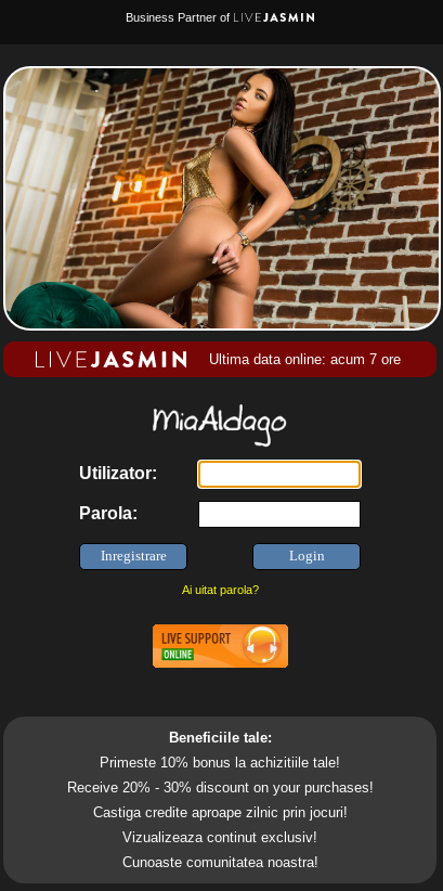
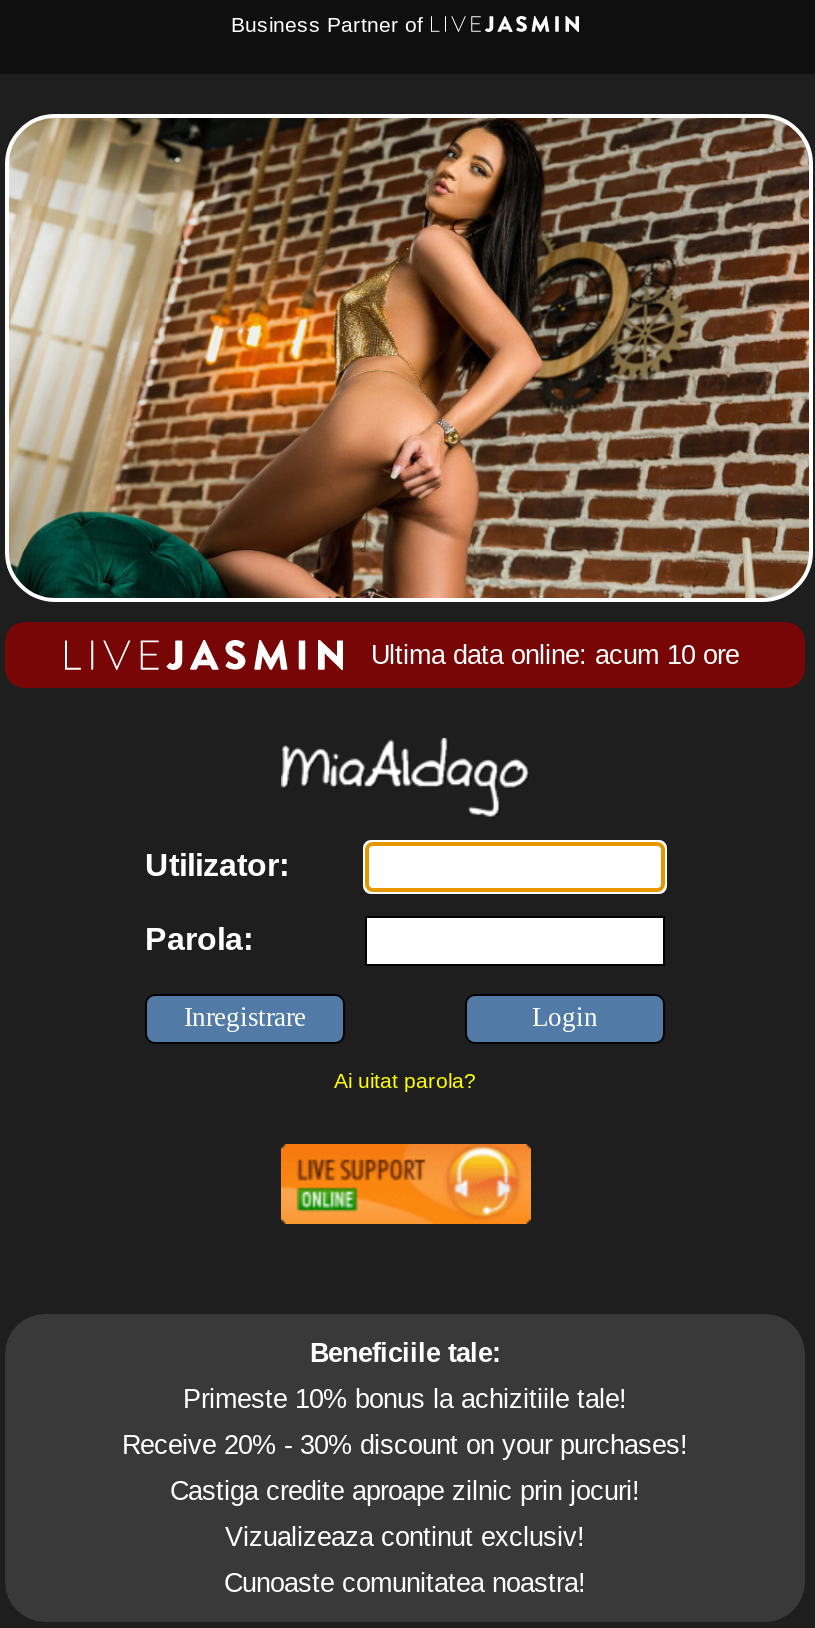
- Ultima data online: acum 7 ore
+ Ultima data online: acum 10 ore
